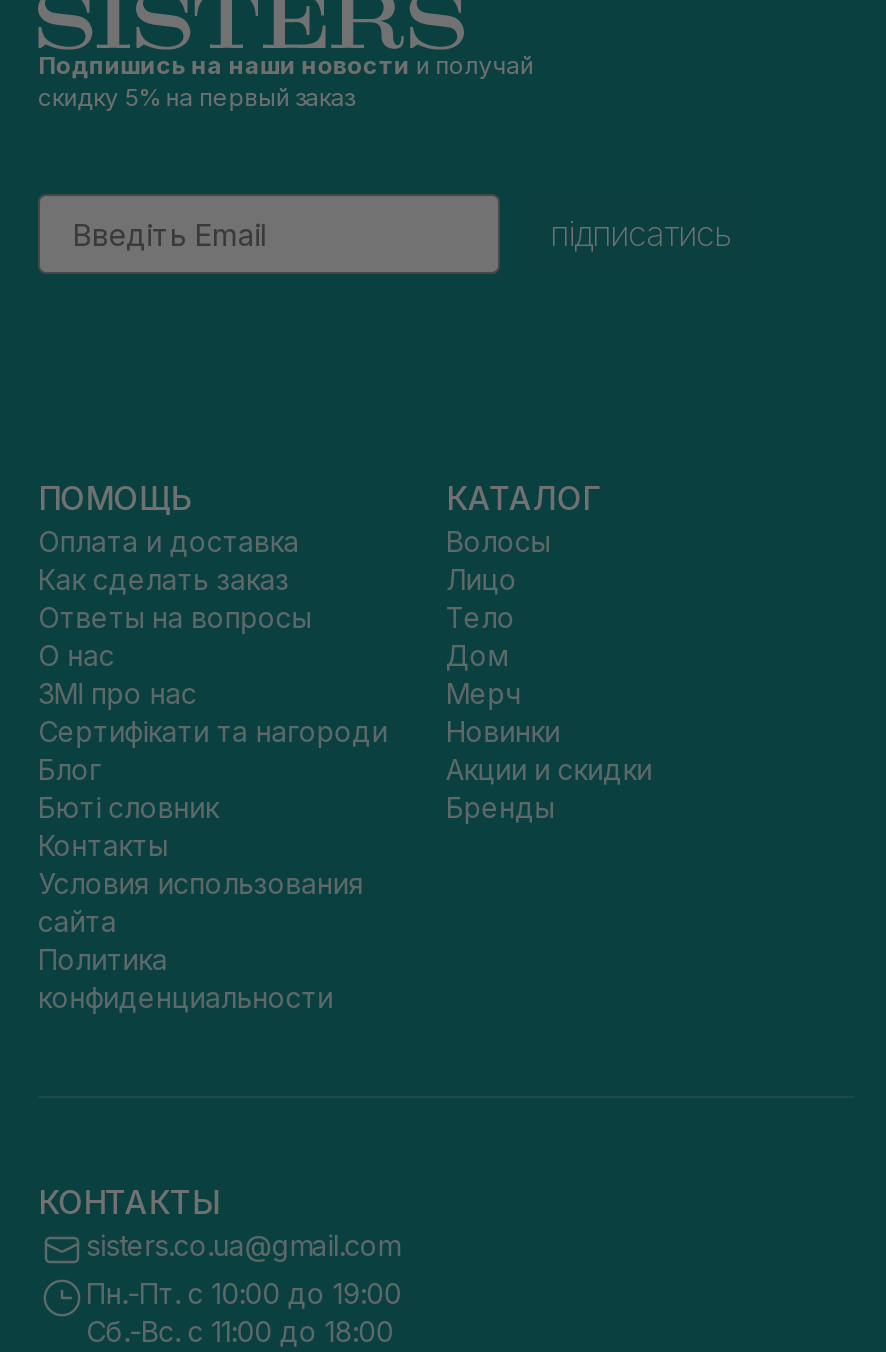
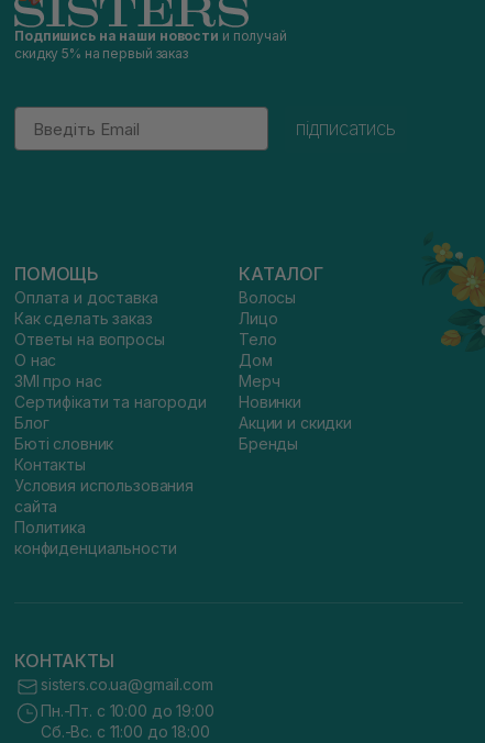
+ [image]
